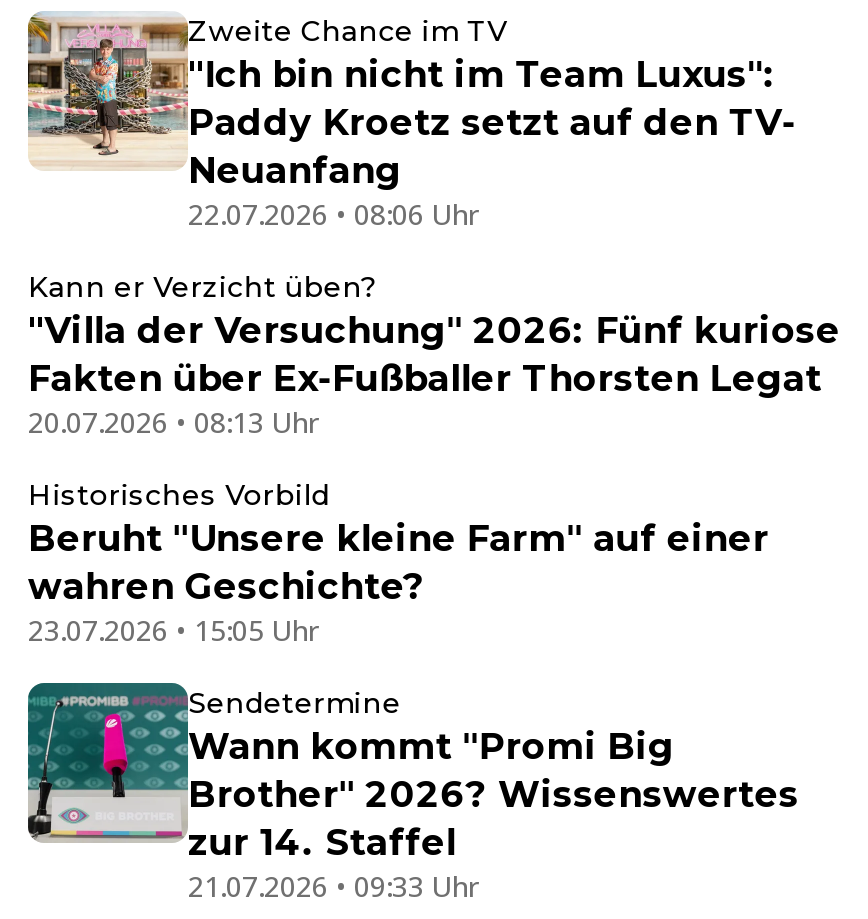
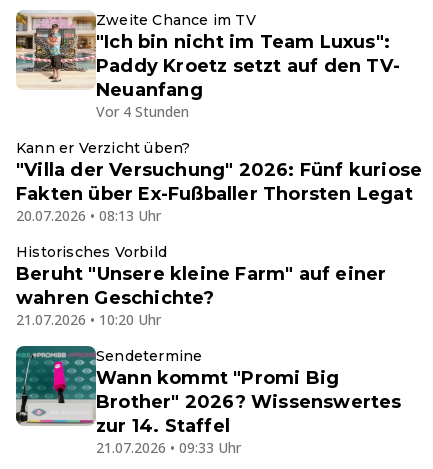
- 22.07.2026 • 08:06 Uhr
+ Vor 4 Stunden

- 23.07.2026 • 15:05 Uhr
+ 21.07.2026 • 10:20 Uhr
